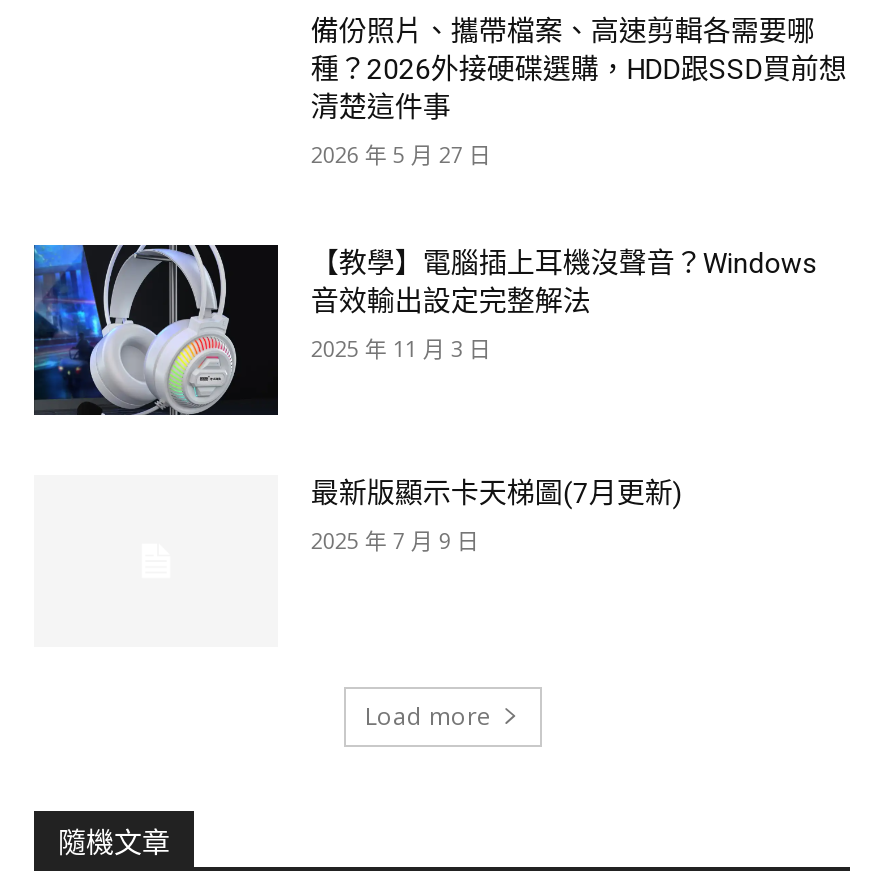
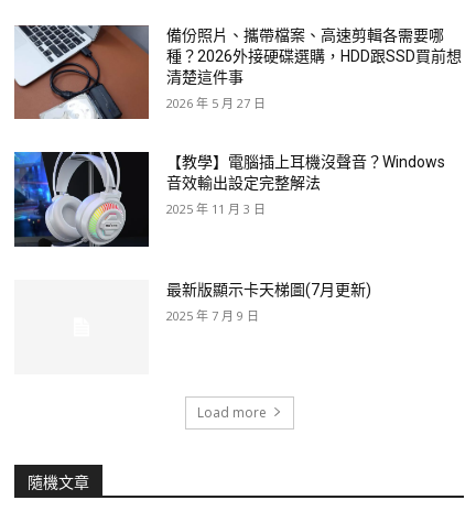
+ [image]
